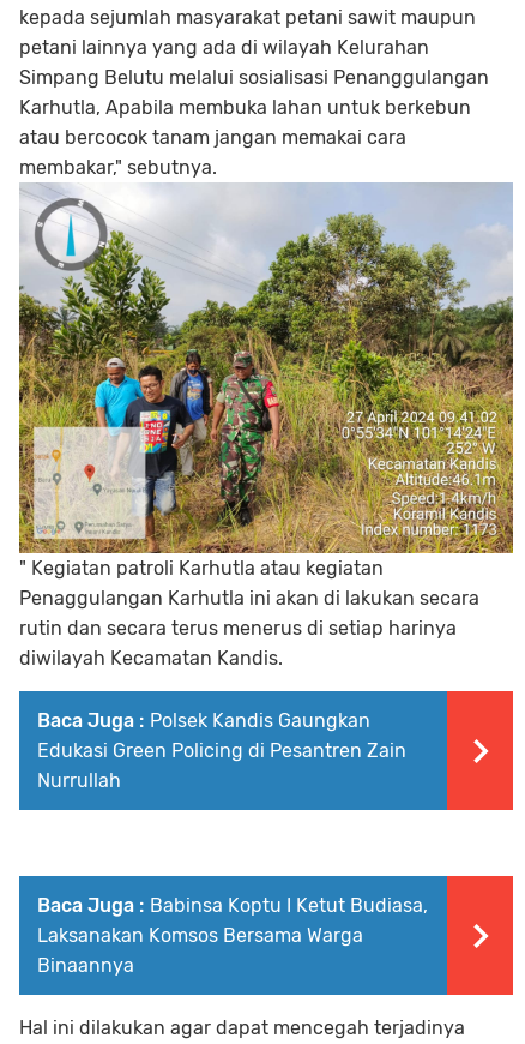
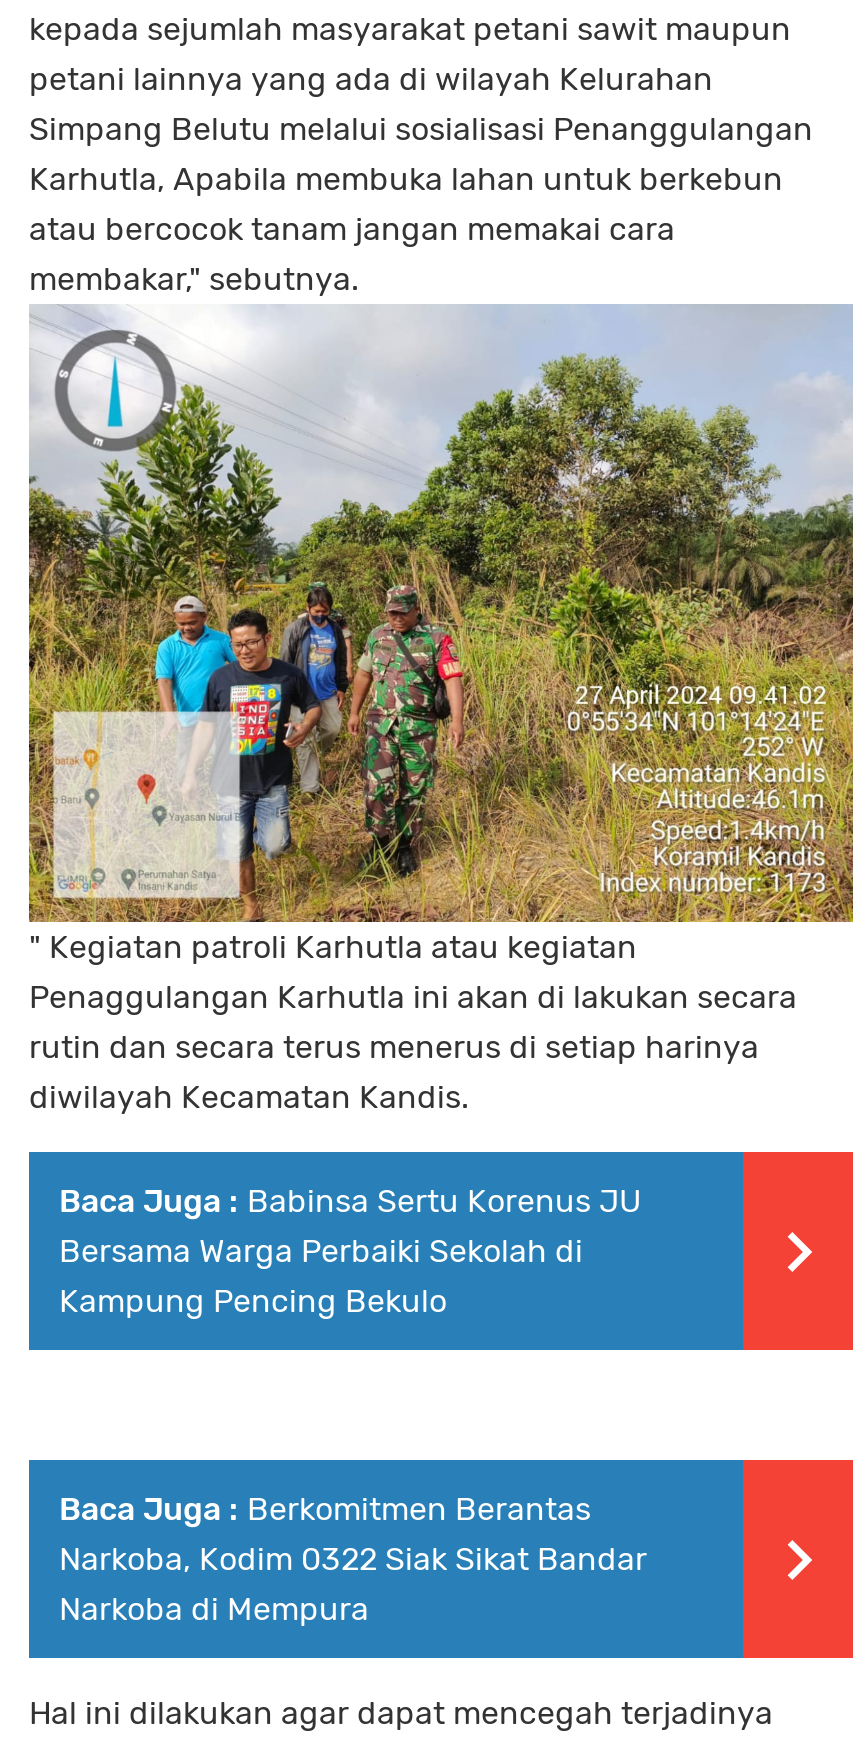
- Baca Juga : Polsek Kandis Gaungkan
- Edukasi Green Policing di Pesantren Zain
- Nurrullah
+ Baca Juga : Babinsa Sertu Korenus JU
+ Bersama Warga Perbaiki Sekolah di
+ Kampung Pencing Bekulo

- Baca Juga : Babinsa Koptu I Ketut Budiasa,
- Laksanakan Komsos Bersama Warga
- Binaannya
+ Baca Juga : Berkomitmen Berantas
+ Narkoba, Kodim 0322 Siak Sikat Bandar
+ Narkoba di Mempura
